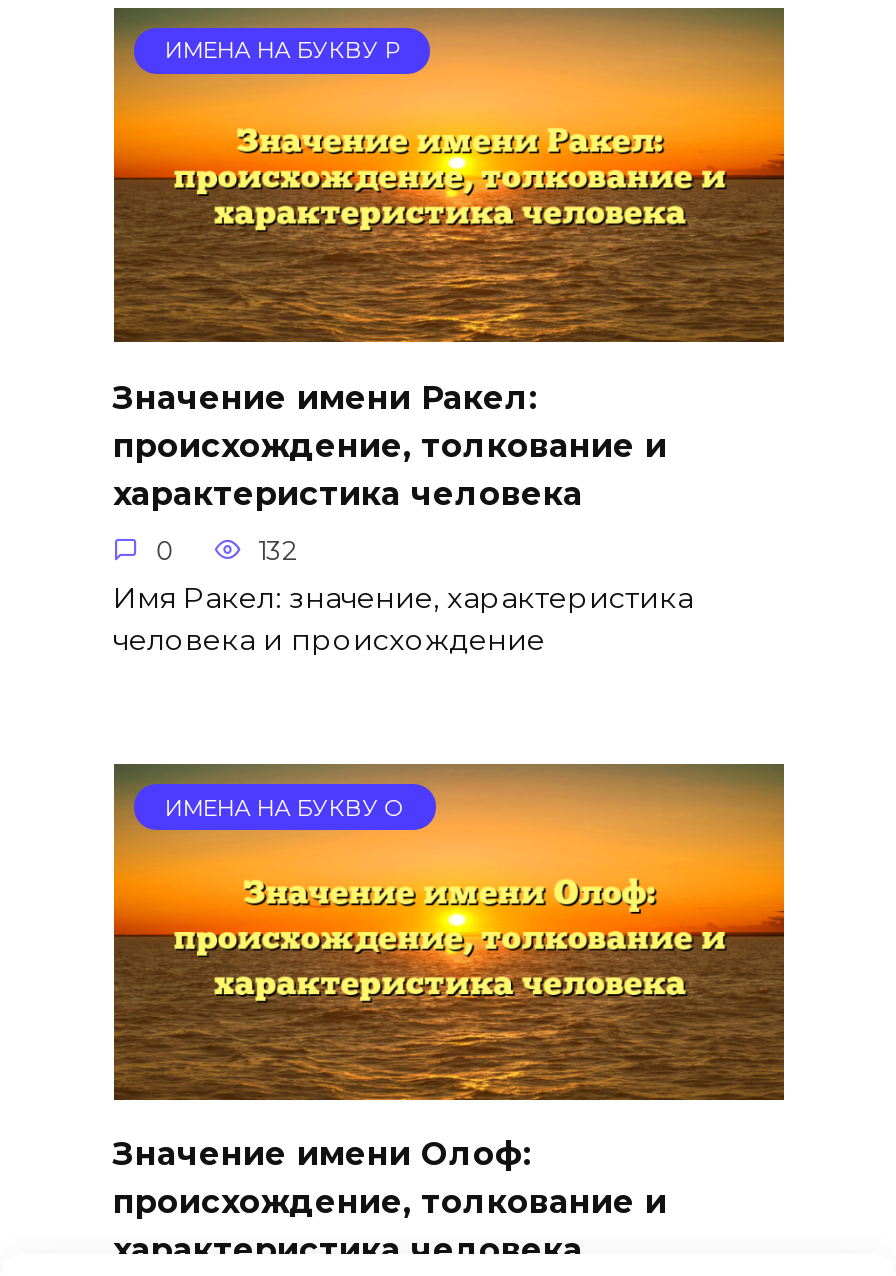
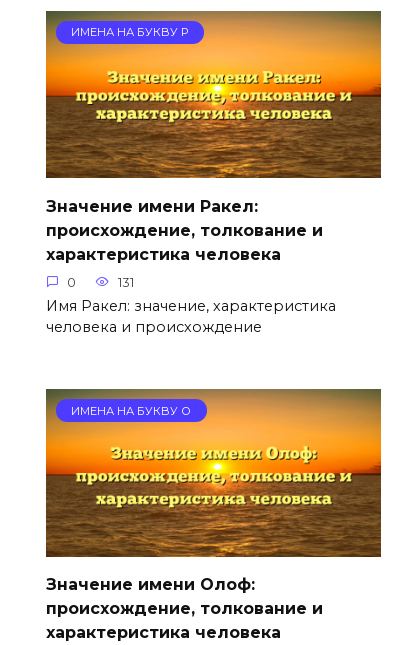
- 132
+ 131
